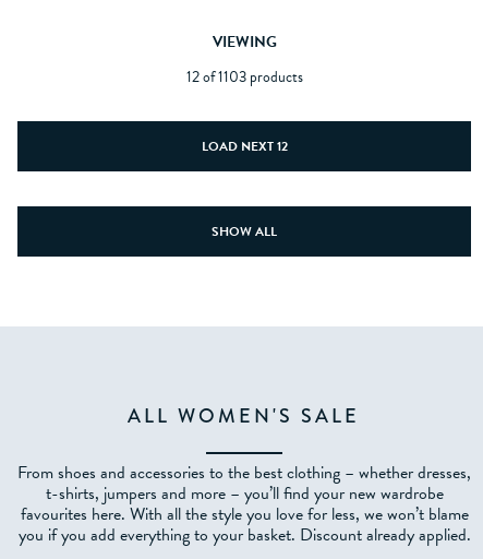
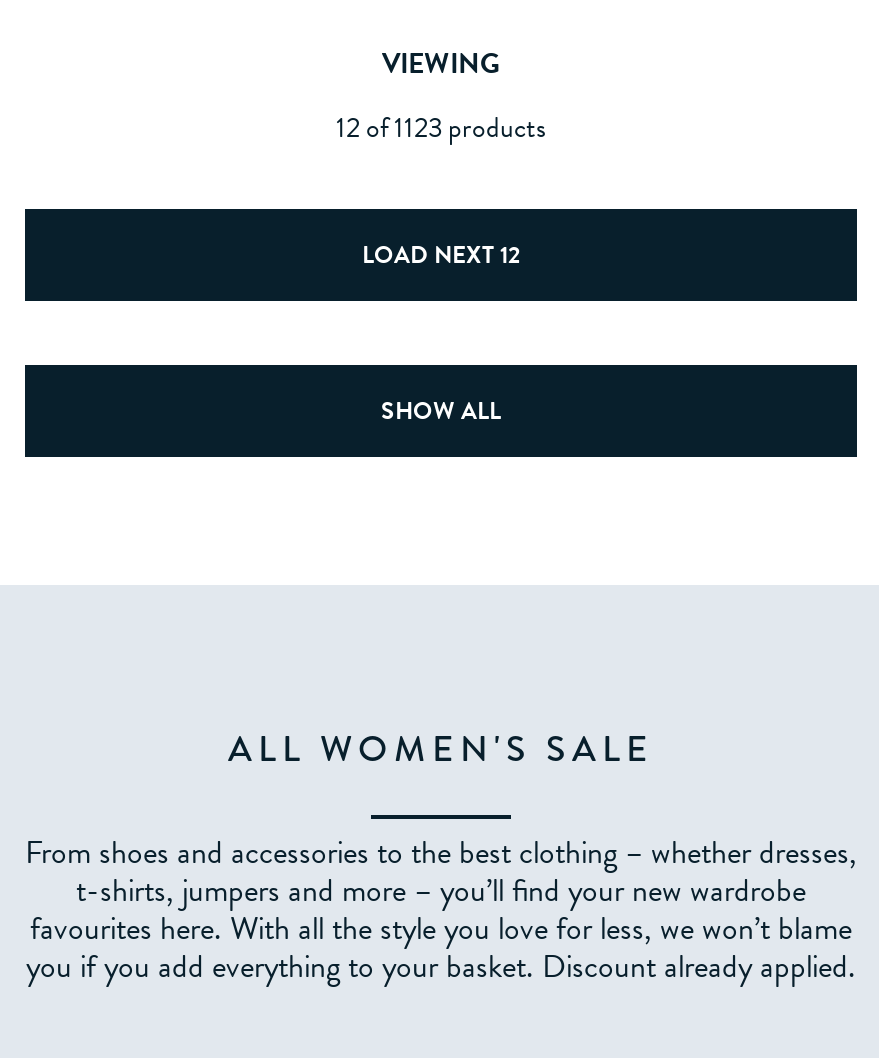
- 12 of 1103 products
+ 12 of 1123 products
